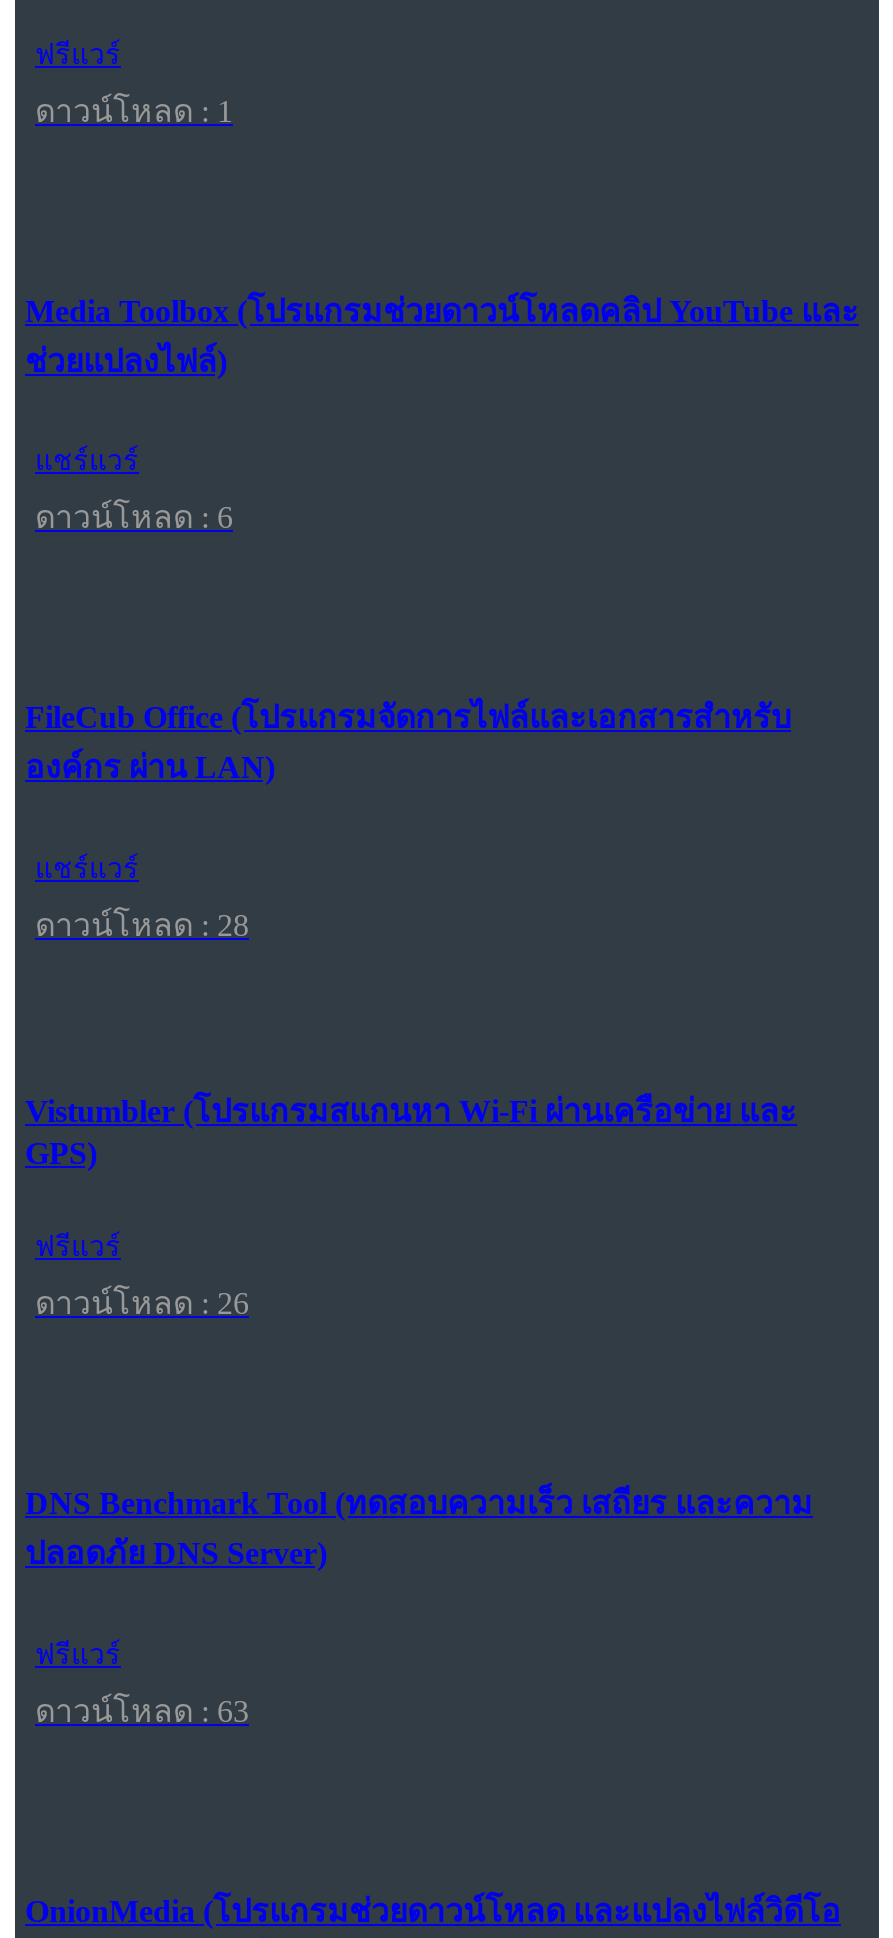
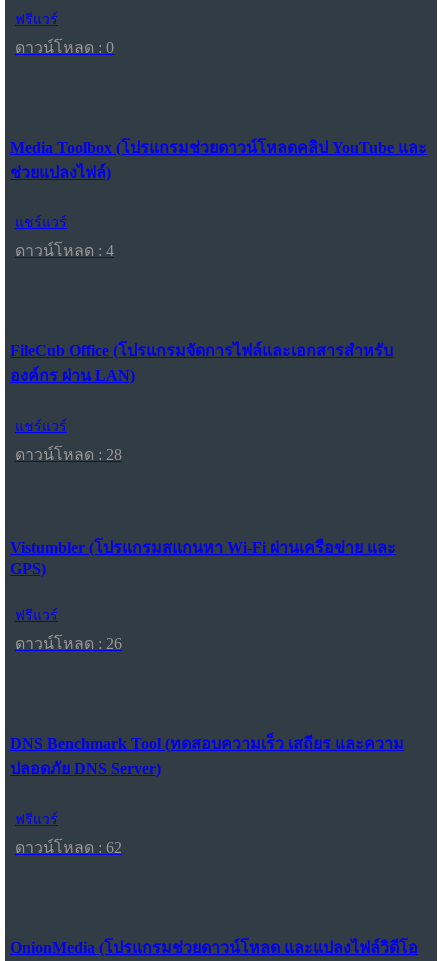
- ดาวน์โหลด : 1
+ ดาวน์โหลด : 0

- ดาวน์โหลด : 6
+ ดาวน์โหลด : 4

- ดาวน์โหลด : 63
+ ดาวน์โหลด : 62
